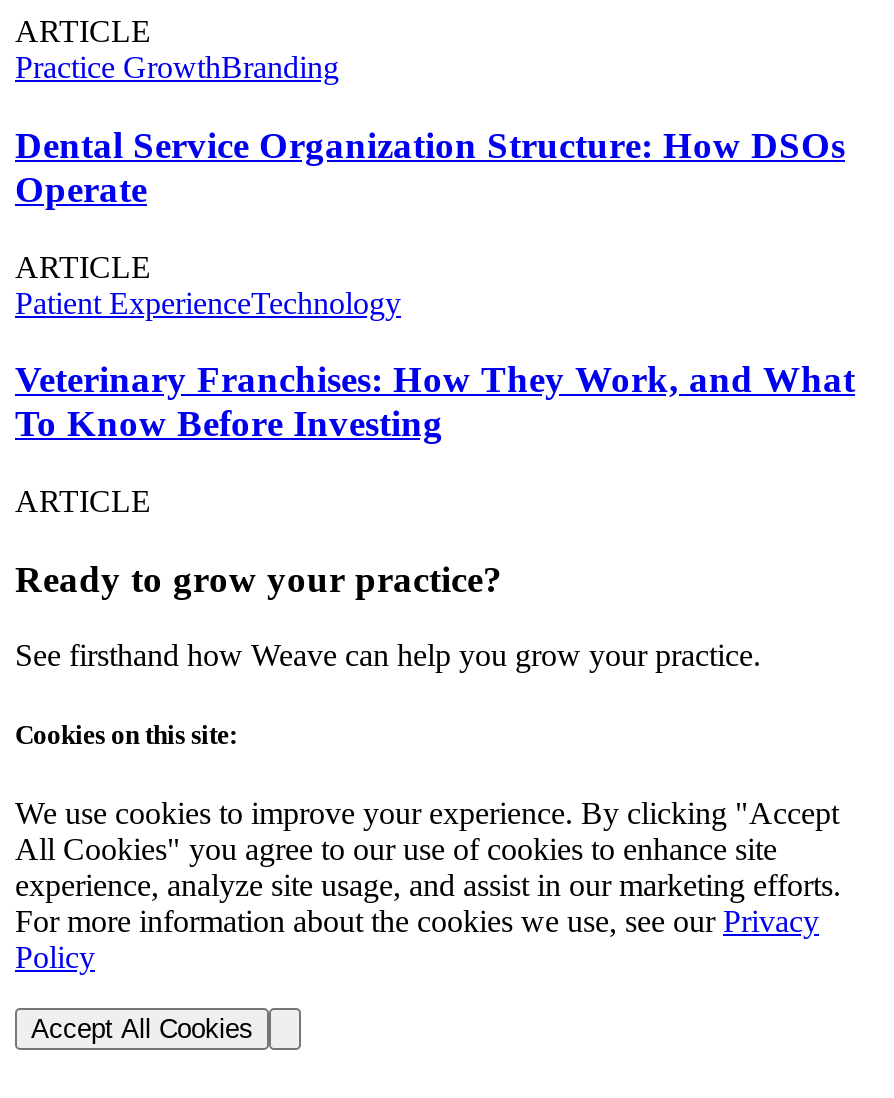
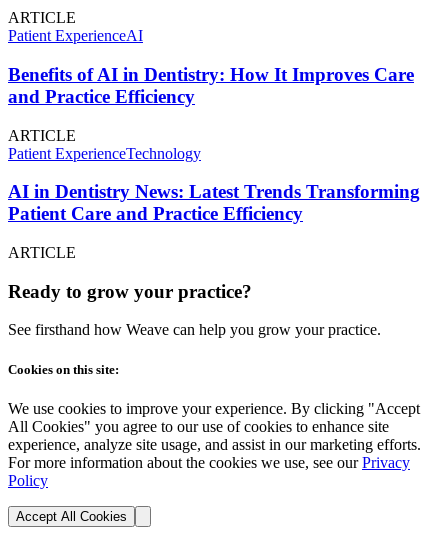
- Practice GrowthBranding
+ Patient ExperienceAI

- Dental Service Organization Structure: How DSOs
- Operate
+ Benefits of AI in Dentistry: How It Improves Care
+ and Practice Efficiency

- Veterinary Franchises: How They Work, and What
- To Know Before Investing
+ AI in Dentistry News: Latest Trends Transforming
+ Patient Care and Practice Efficiency
